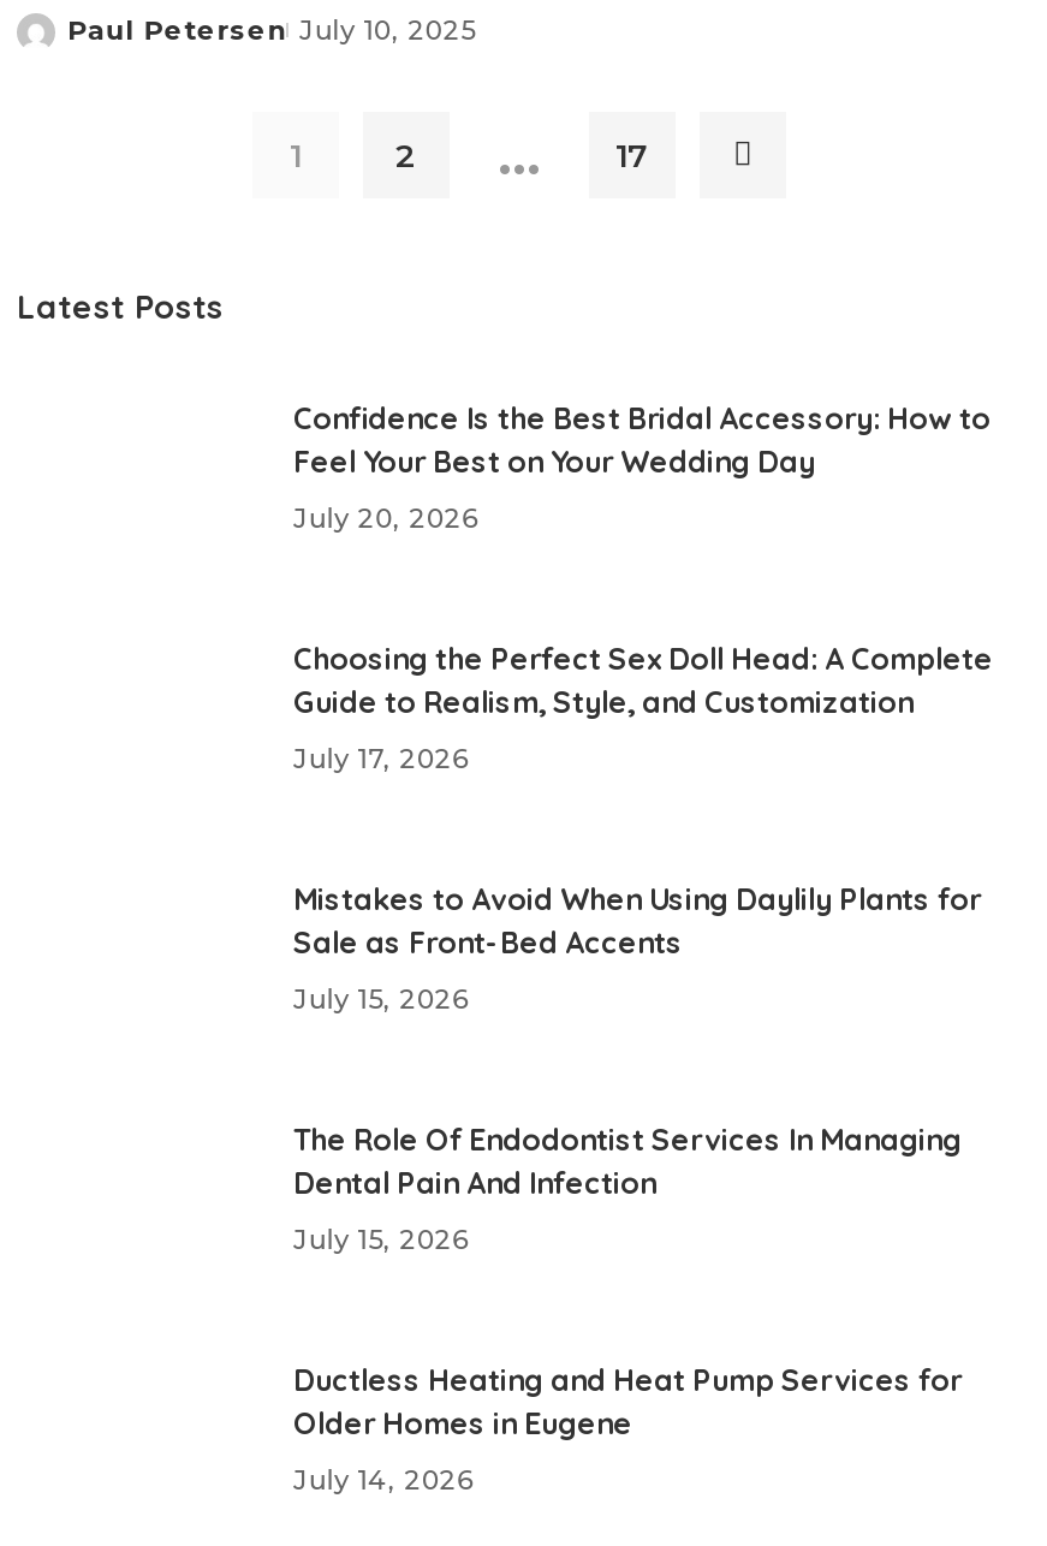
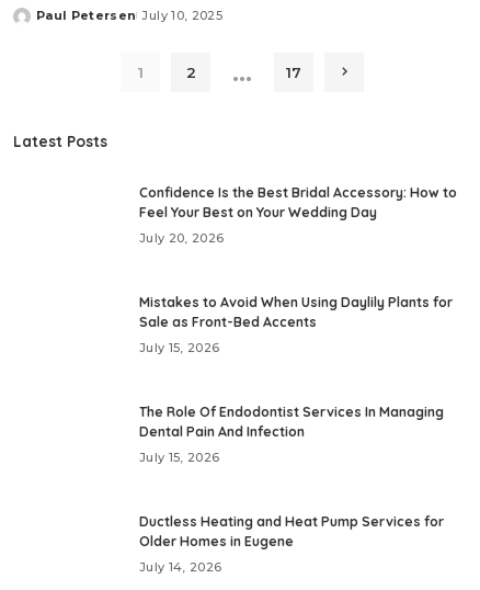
- Choosing the Perfect Sex Doll Head: A Complete
- Guide to Realism, Style, and Customization
- July 17, 2026
